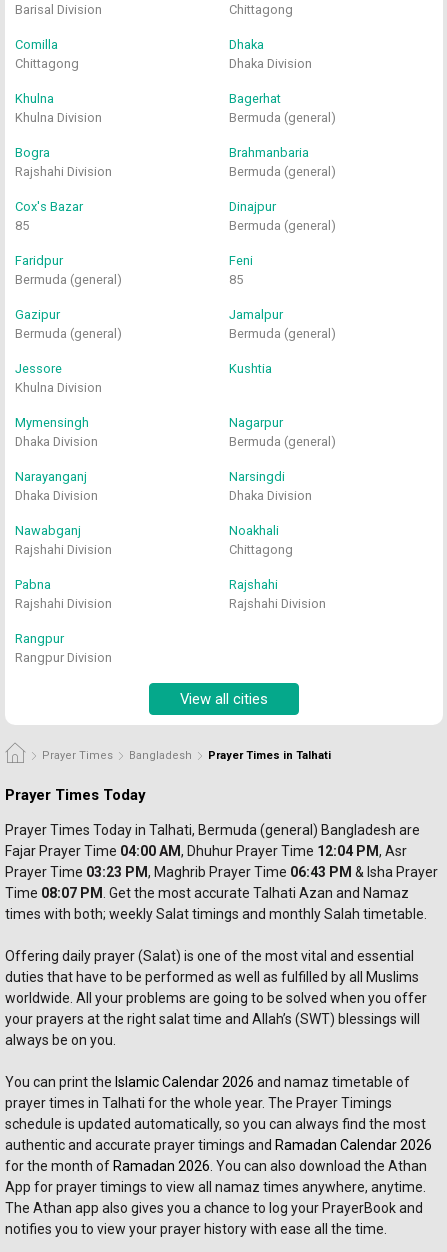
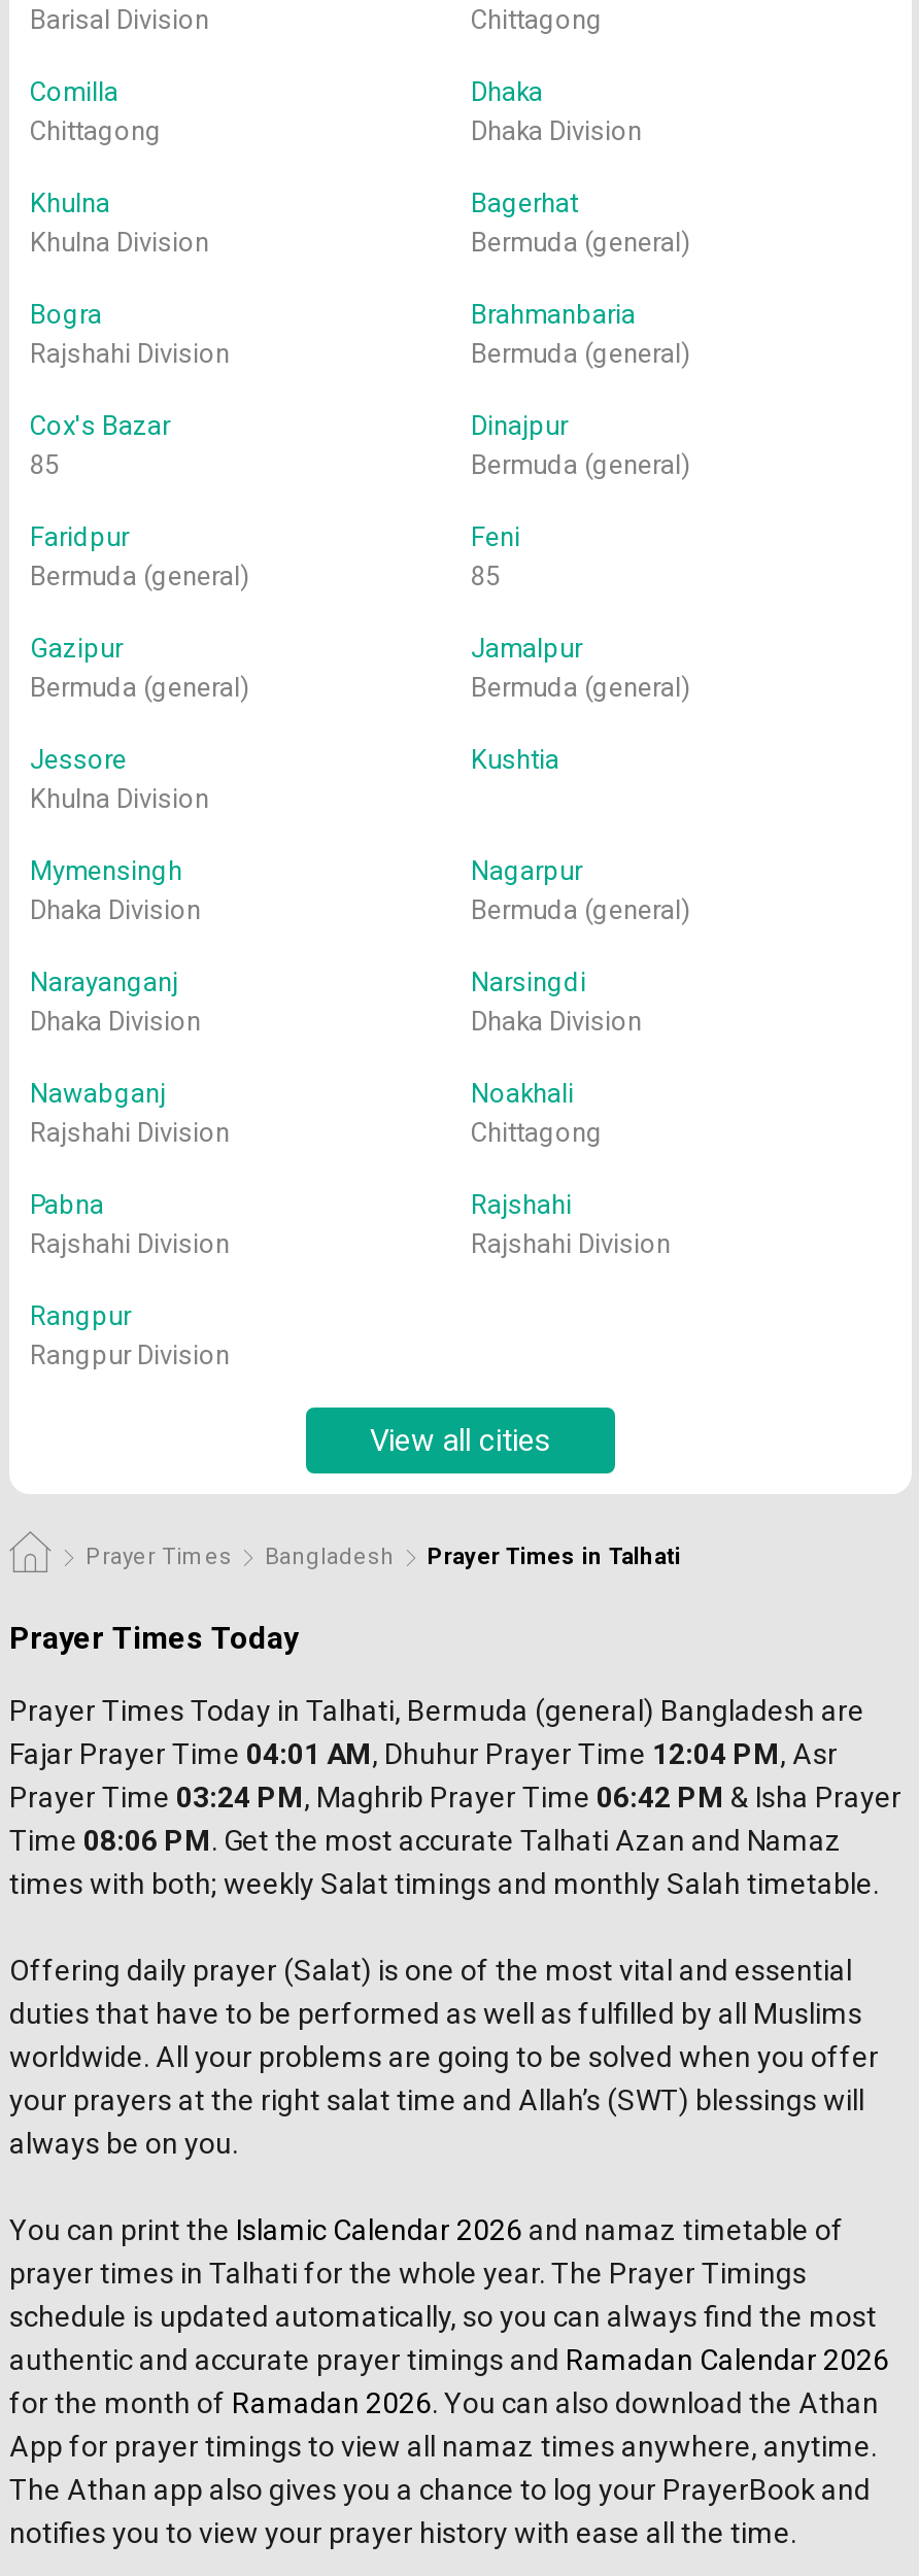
- Fajar Prayer Time 04:00 AM, Dhuhur Prayer Time 12:04 PM
+ Fajar Prayer Time 04:01 AM, Dhuhur Prayer Time 12:04 PM

- Prayer Time 03:23 PM, Maghrib Prayer Time 06:43 PM & Isha Prayer
+ Prayer Time 03:24 PM, Maghrib Prayer Time 06:42 PM & Isha Prayer

- Time 08:07 PM. Get the most accurate Talhati Azan and Namaz
+ Time 08:06 PM. Get the most accurate Talhati Azan and Namaz
